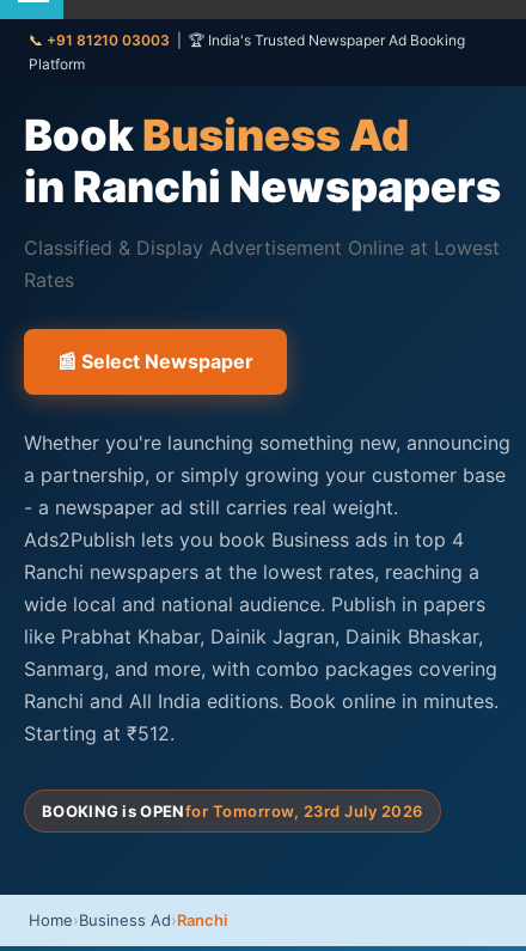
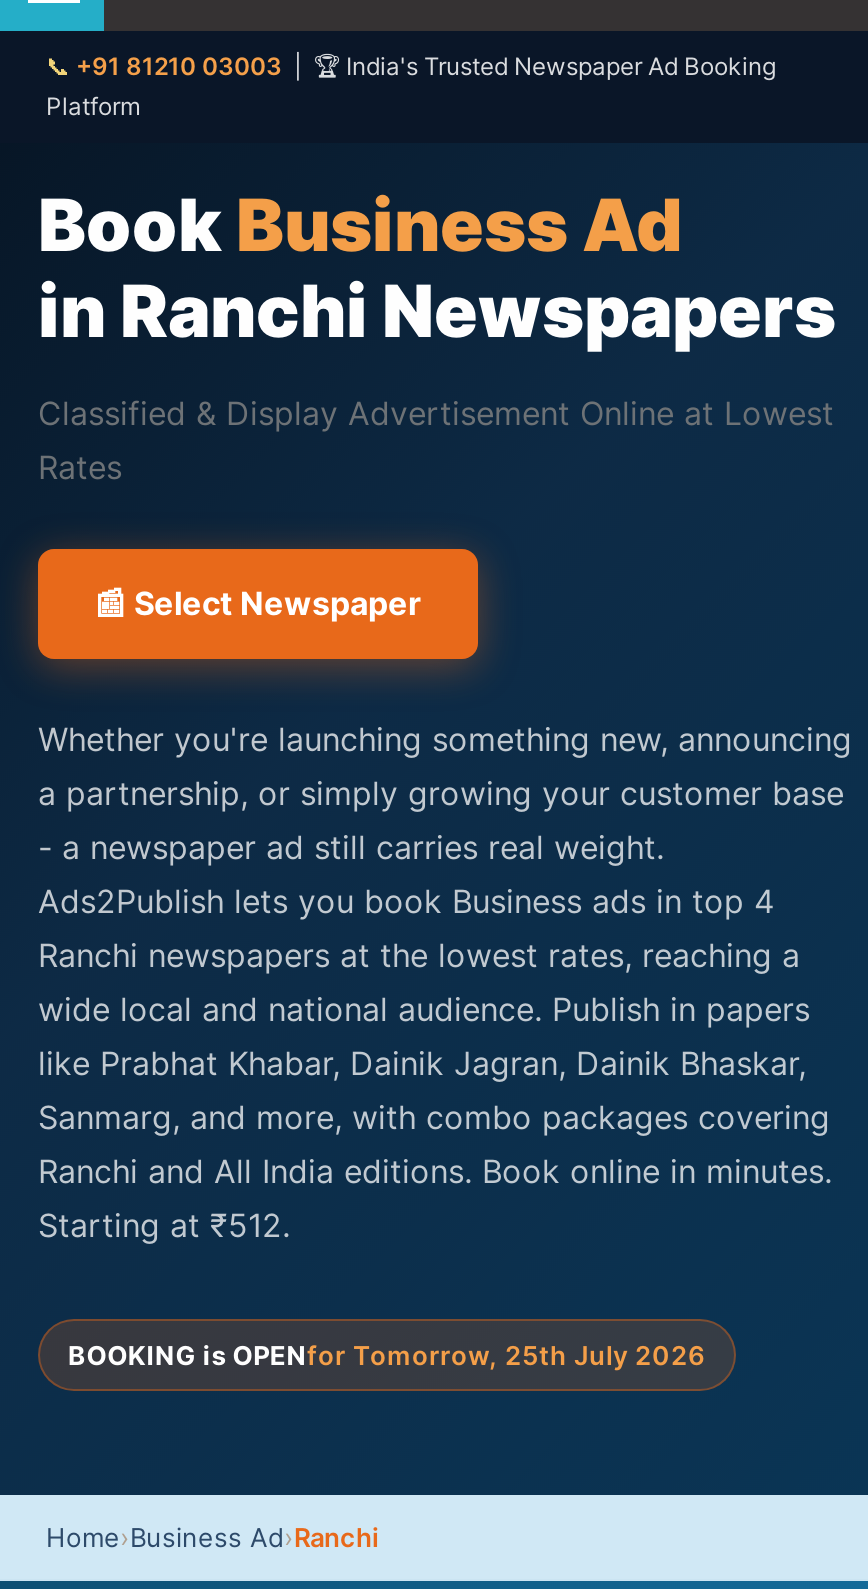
- BOOKING is OPENfor Tomorrow, 23rd July 2026
+ BOOKING is OPENfor Tomorrow, 25th July 2026
